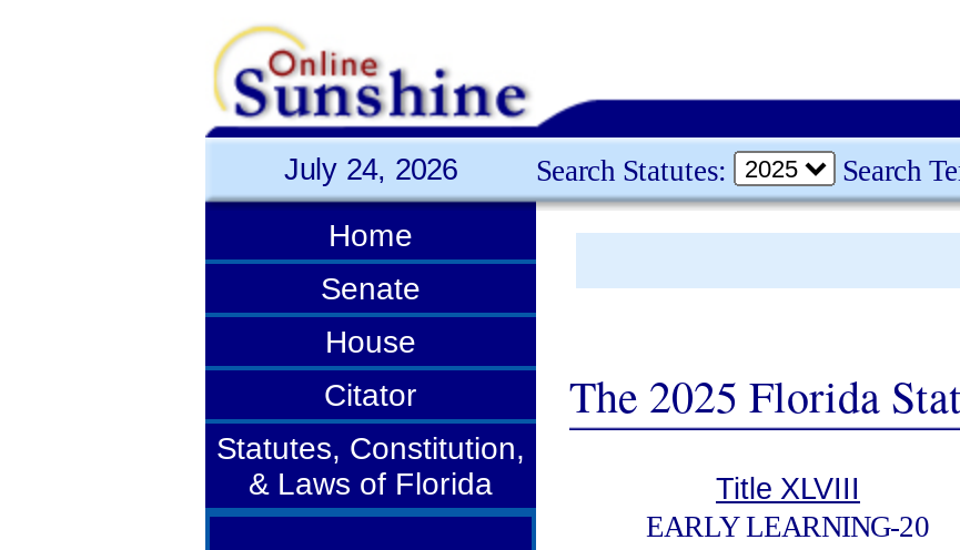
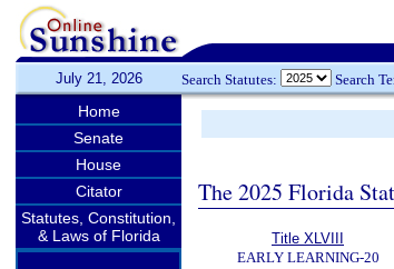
- July 24, 2026
+ July 21, 2026
